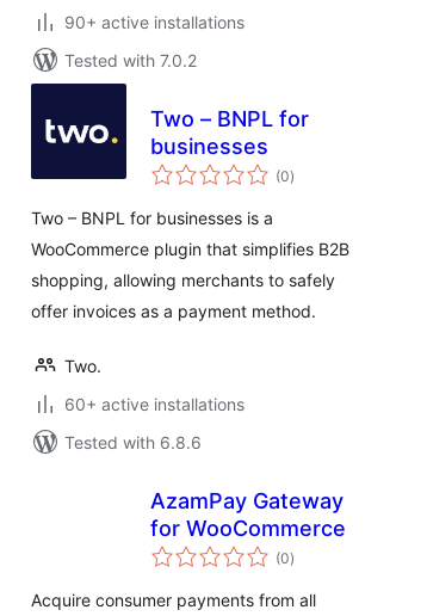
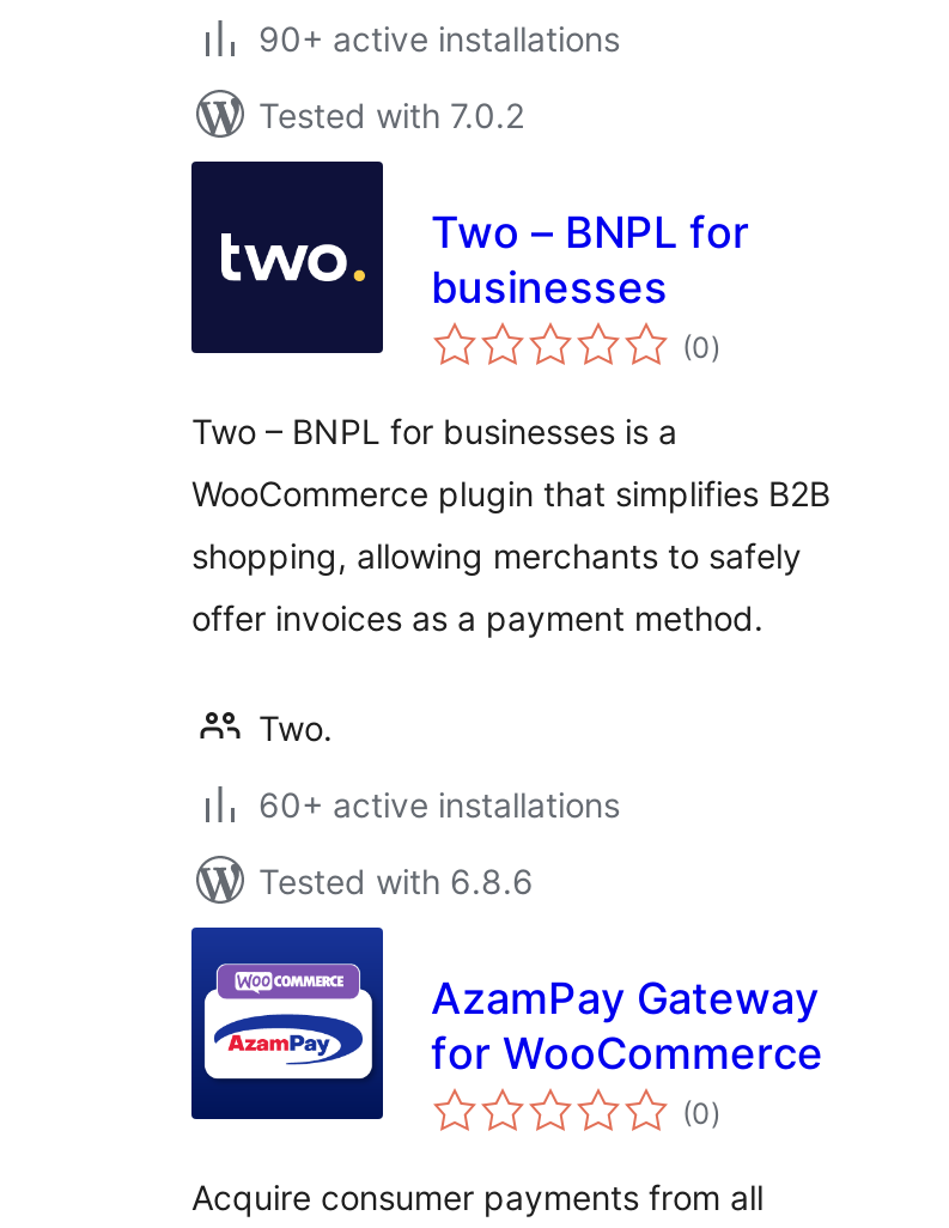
+ [image]
